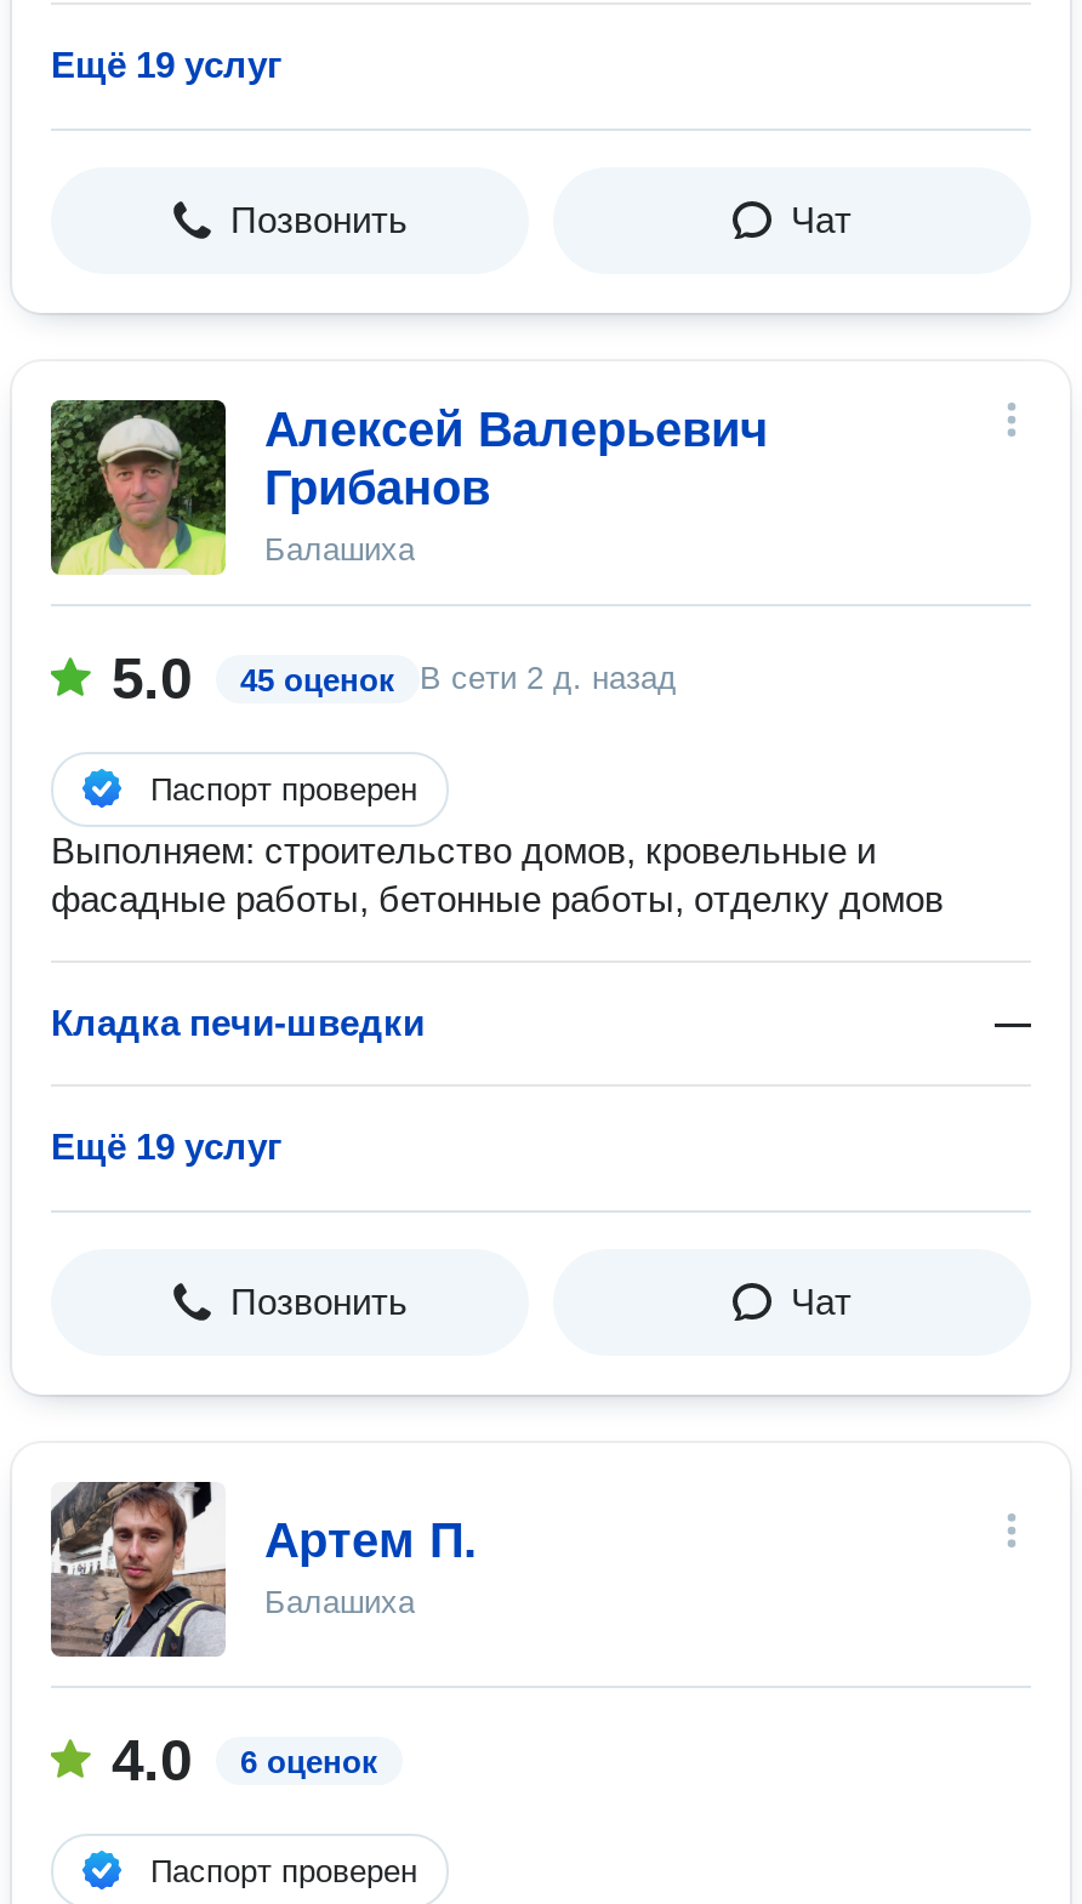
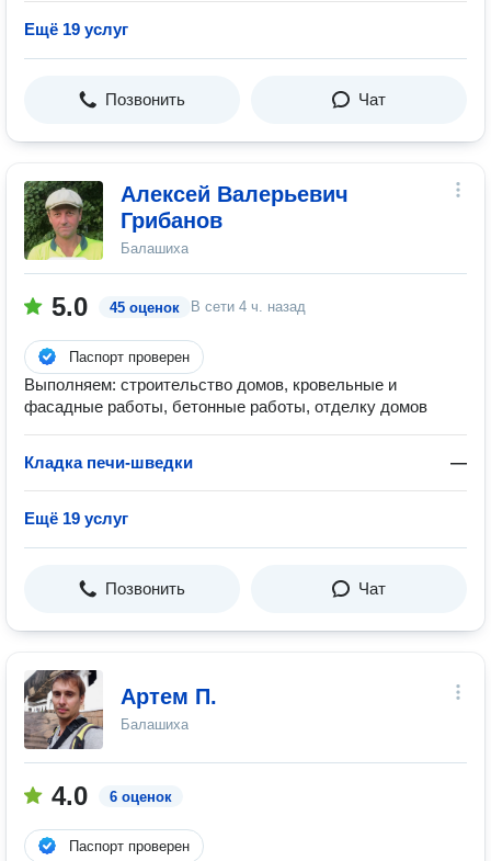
- 5.0 45 оценок В сети 2 д. назад
+ 5.0 45 оценок В сети 4 ч. назад
